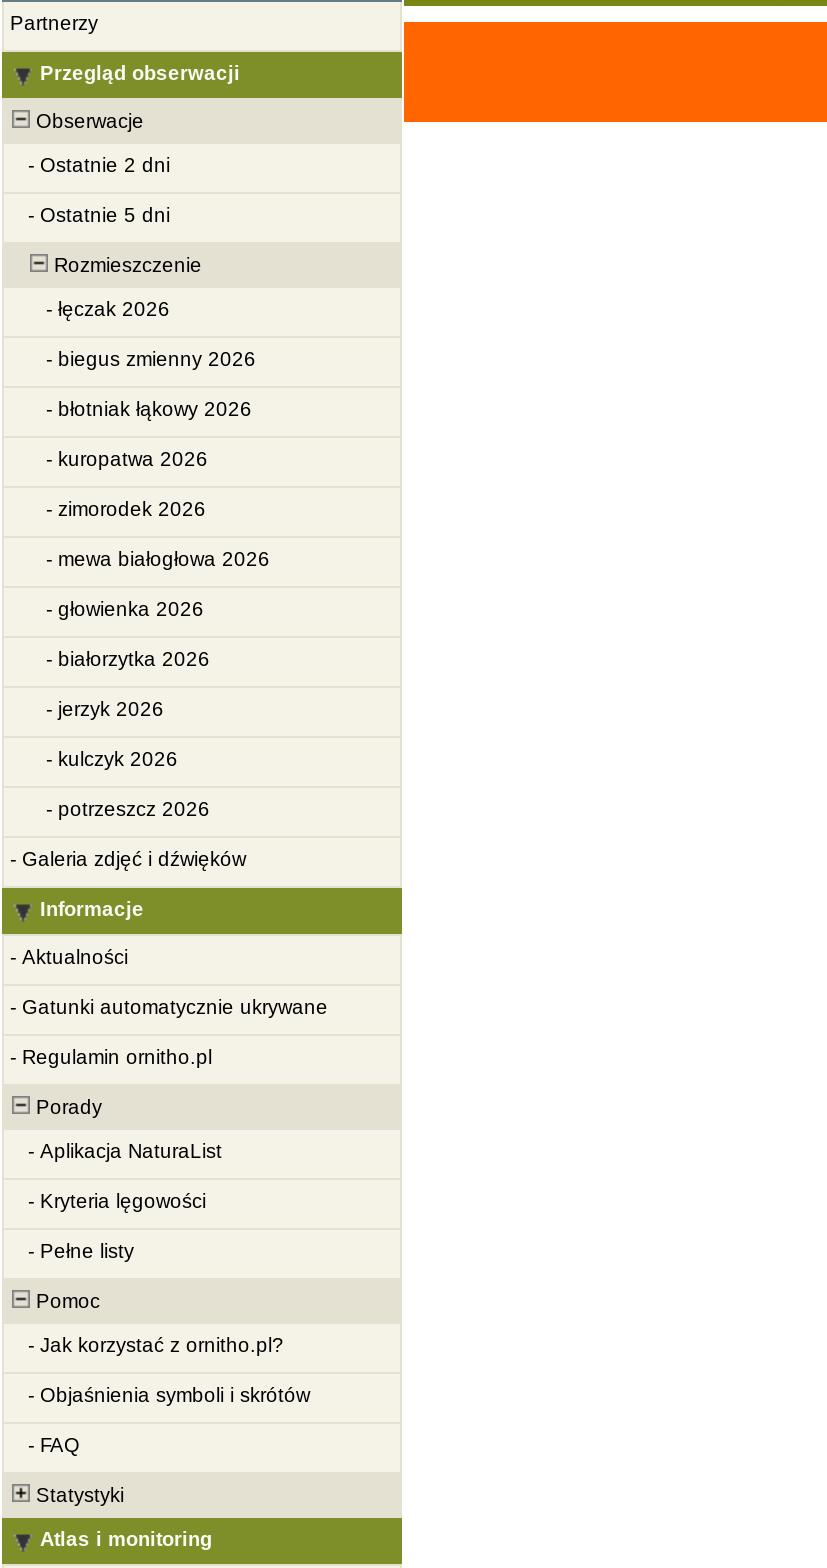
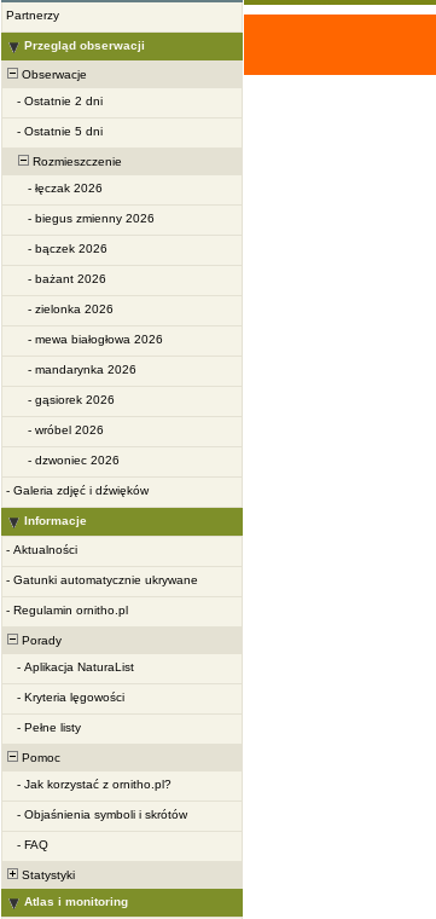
- - błotniak łąkowy 2026
+ - bączek 2026

- - kuropatwa 2026
+ - bażant 2026

- - zimorodek 2026
+ - zielonka 2026

- - głowienka 2026
- - białorzytka 2026
- - jerzyk 2026
- - kulczyk 2026
- - potrzeszcz 2026
+ - mandarynka 2026
+ - gąsiorek 2026
+ - wróbel 2026
+ - dzwoniec 2026
